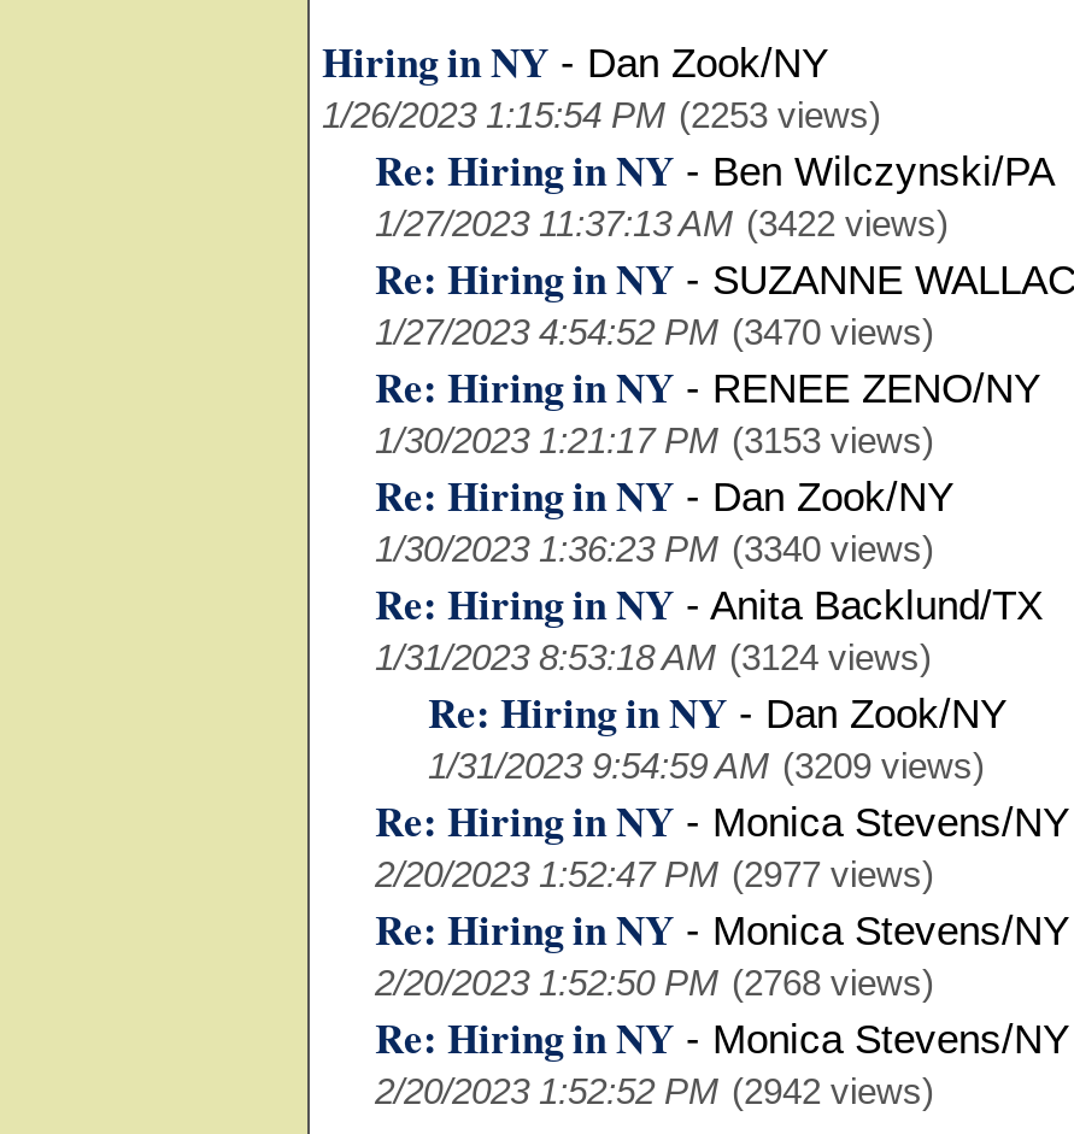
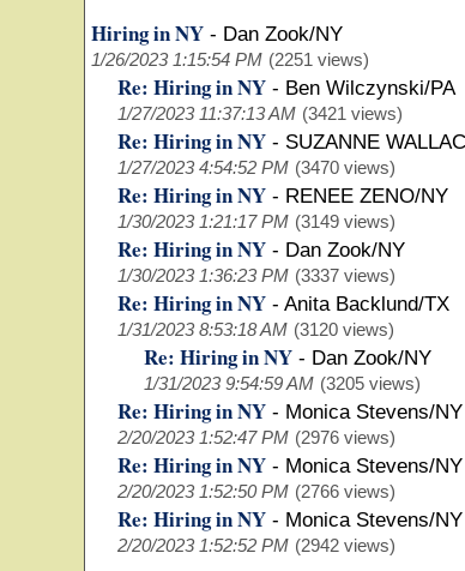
- 1/26/2023 1:15:54 PM (2253 views)
+ 1/26/2023 1:15:54 PM (2251 views)

- 1/27/2023 11:37:13 AM (3422 views)
+ 1/27/2023 11:37:13 AM (3421 views)

- 1/30/2023 1:21:17 PM (3153 views)
+ 1/30/2023 1:21:17 PM (3149 views)

- 1/30/2023 1:36:23 PM (3340 views)
+ 1/30/2023 1:36:23 PM (3337 views)

- 1/31/2023 8:53:18 AM (3124 views)
+ 1/31/2023 8:53:18 AM (3120 views)

- 1/31/2023 9:54:59 AM (3209 views)
+ 1/31/2023 9:54:59 AM (3205 views)

- 2/20/2023 1:52:47 PM (2977 views)
+ 2/20/2023 1:52:47 PM (2976 views)

- 2/20/2023 1:52:50 PM (2768 views)
+ 2/20/2023 1:52:50 PM (2766 views)
